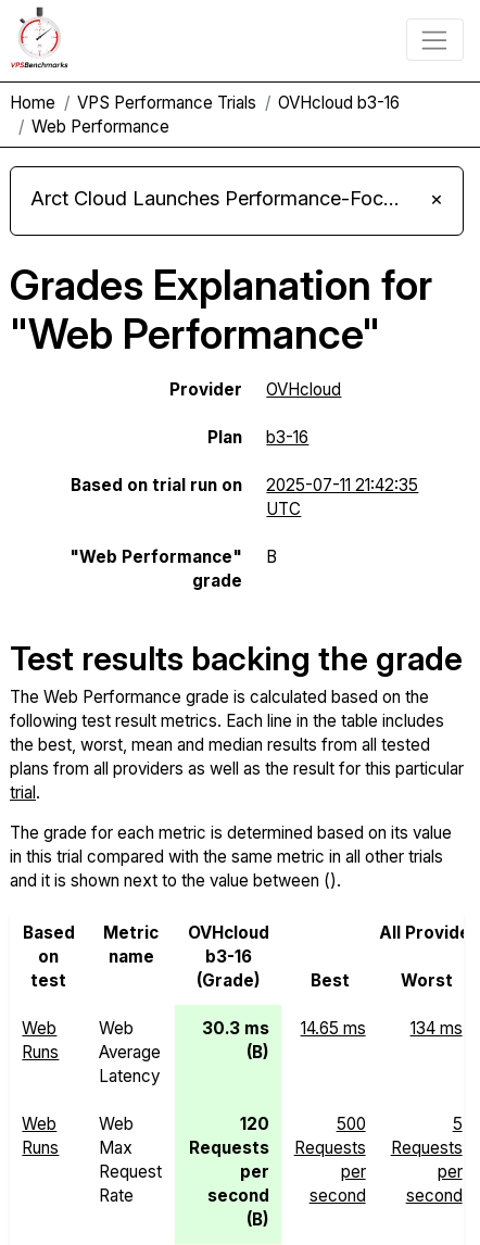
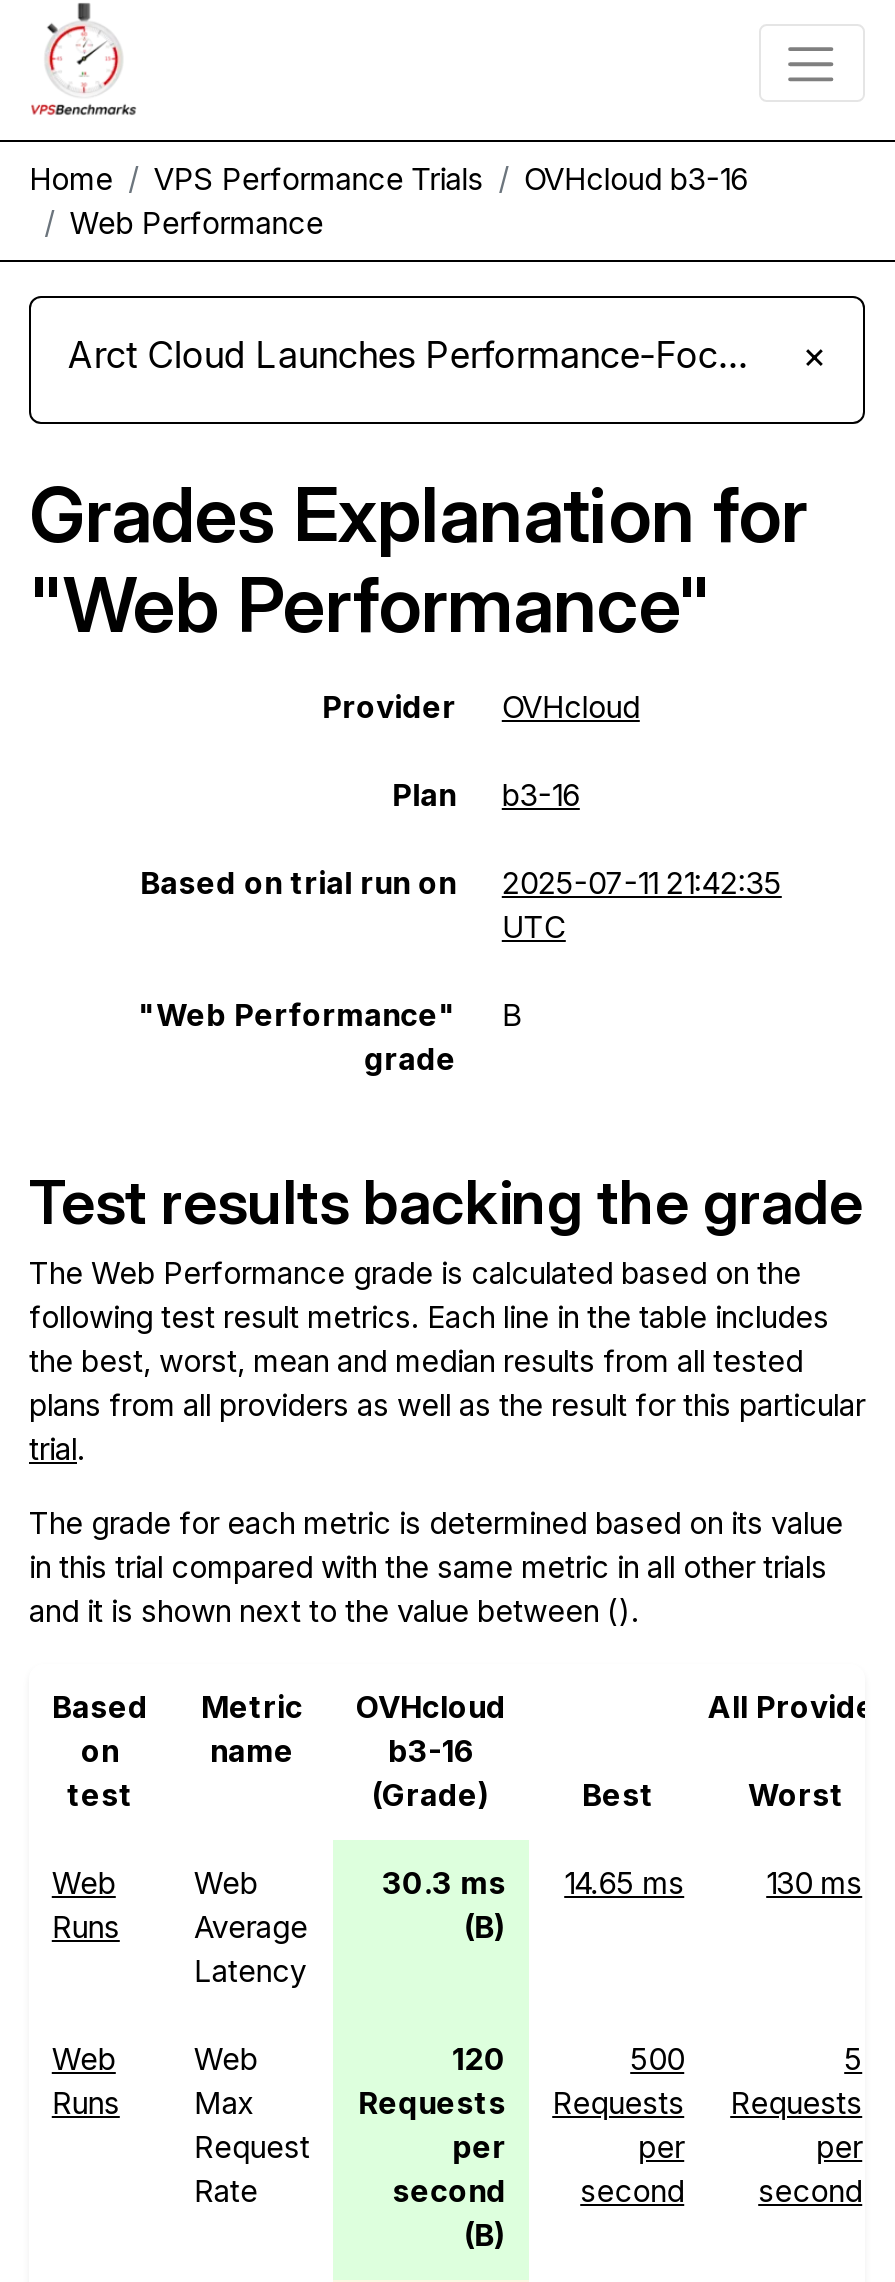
- 134 ms
+ 130 ms
